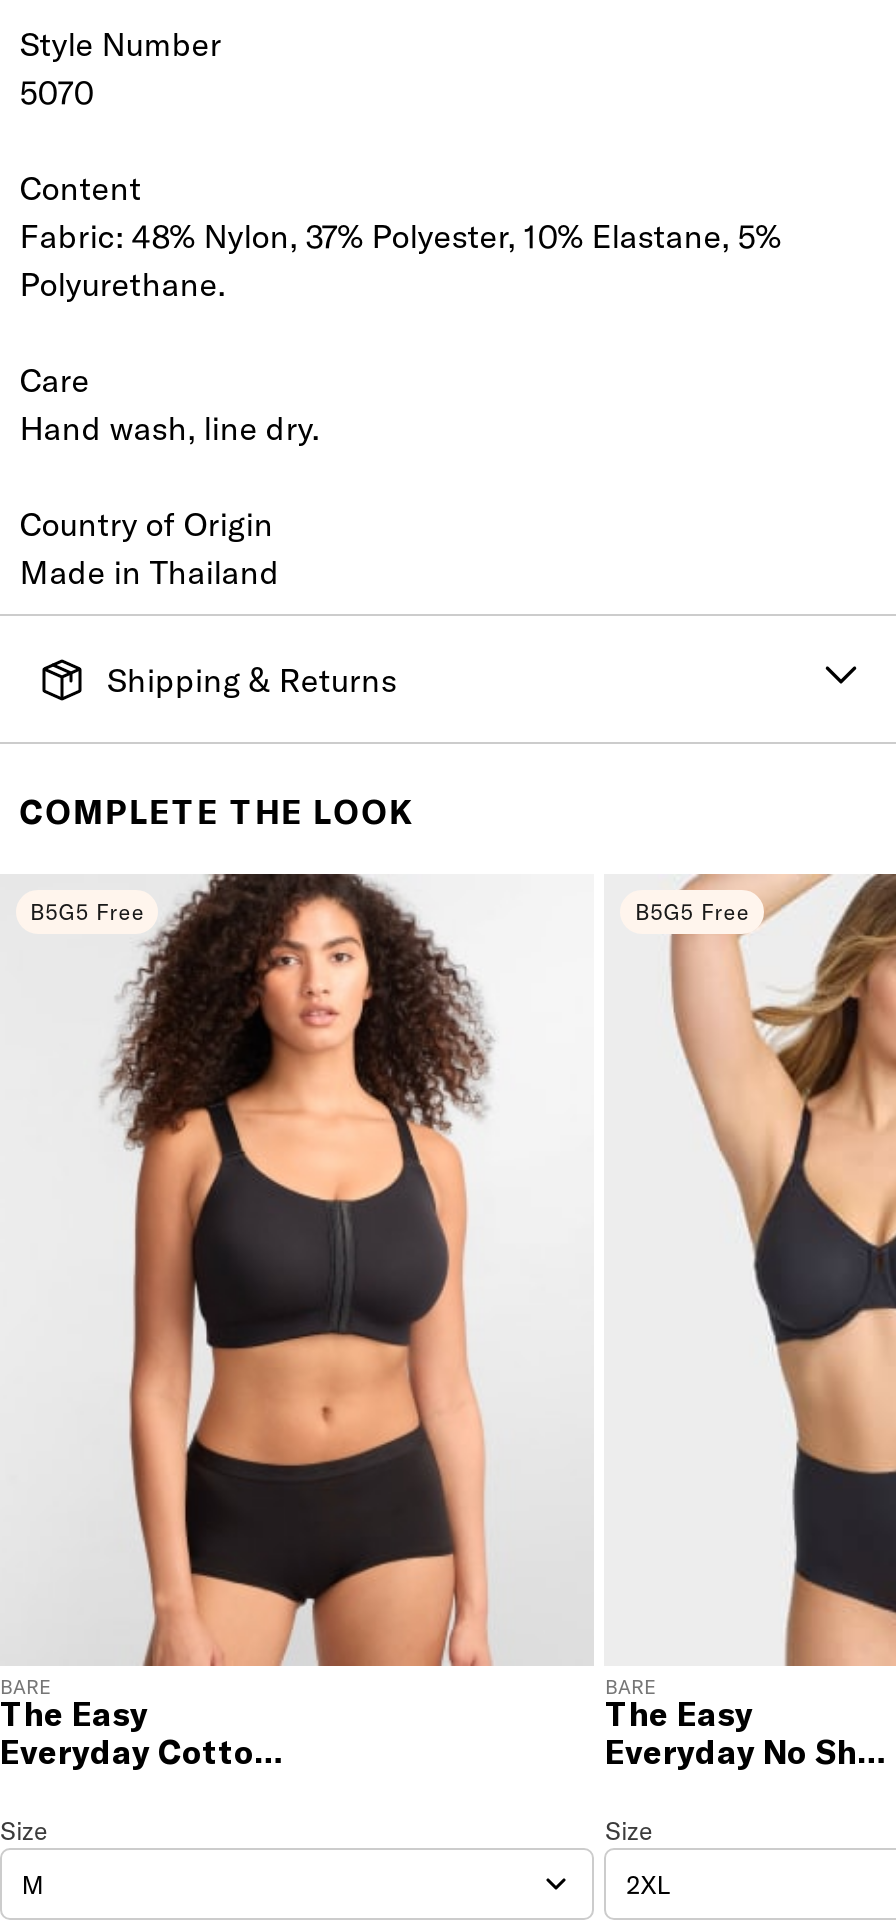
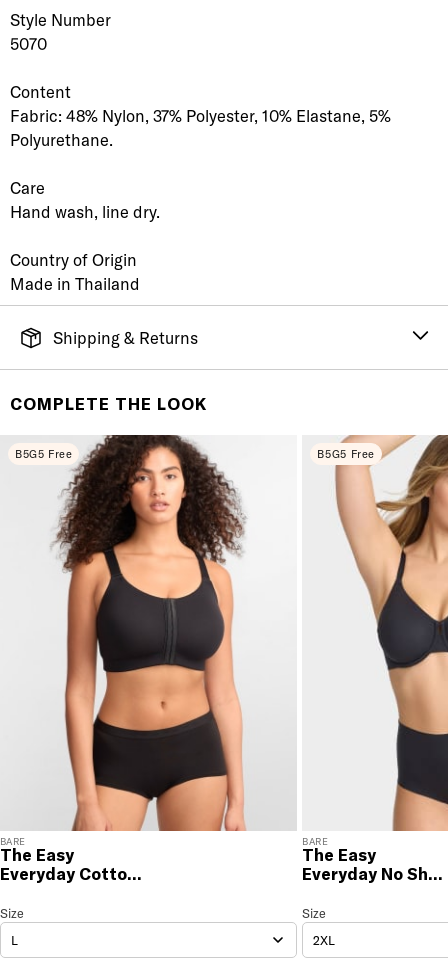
- M
+ L
